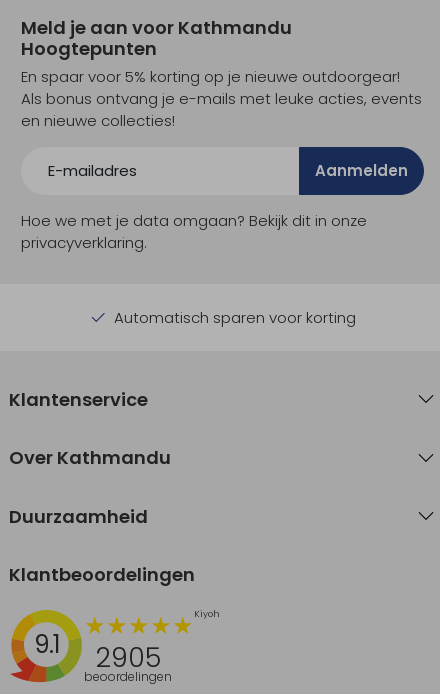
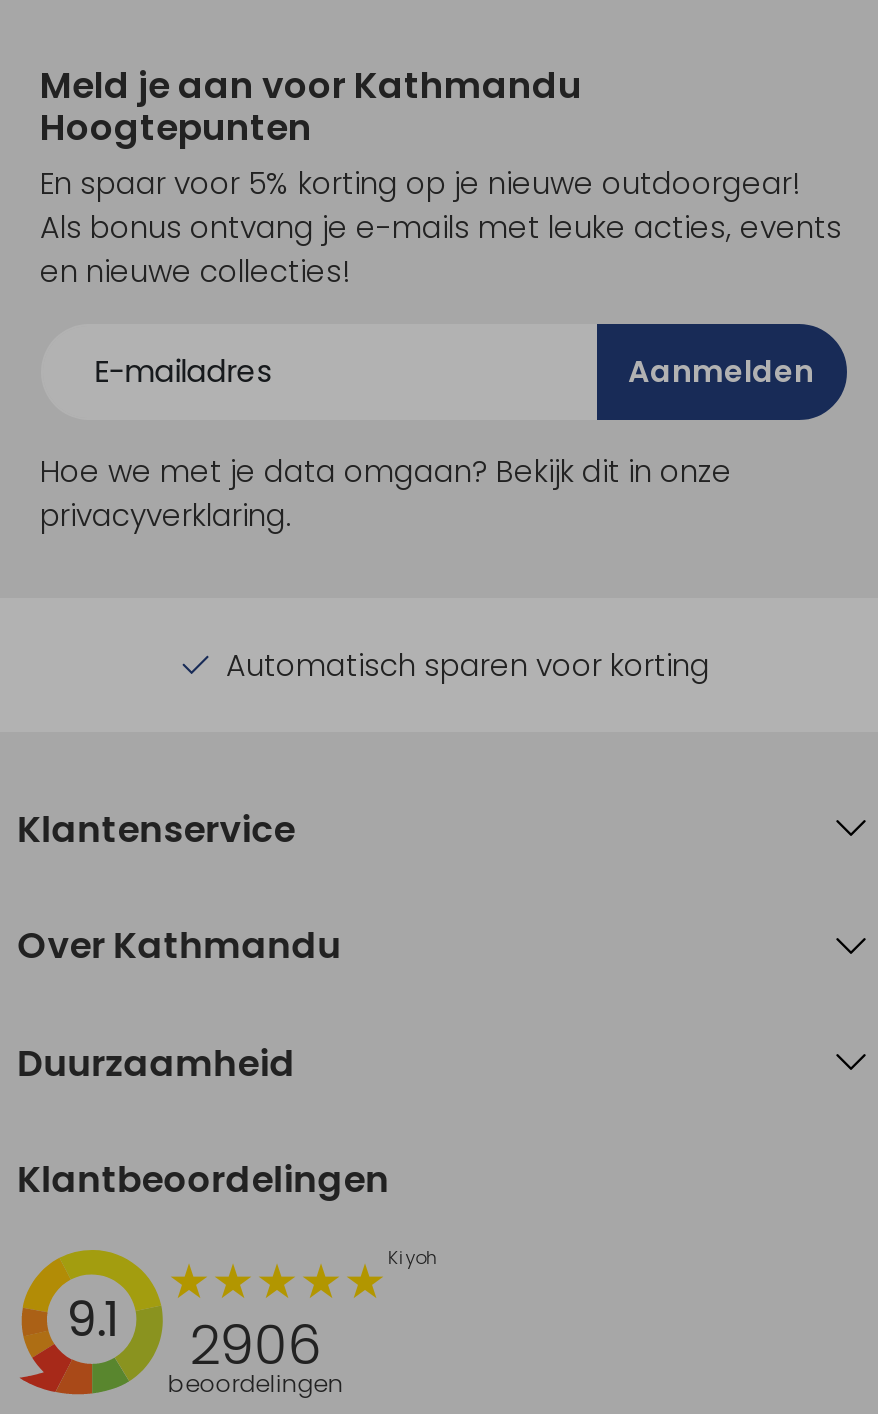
- 9.1 2905
+ 9.1 2906
